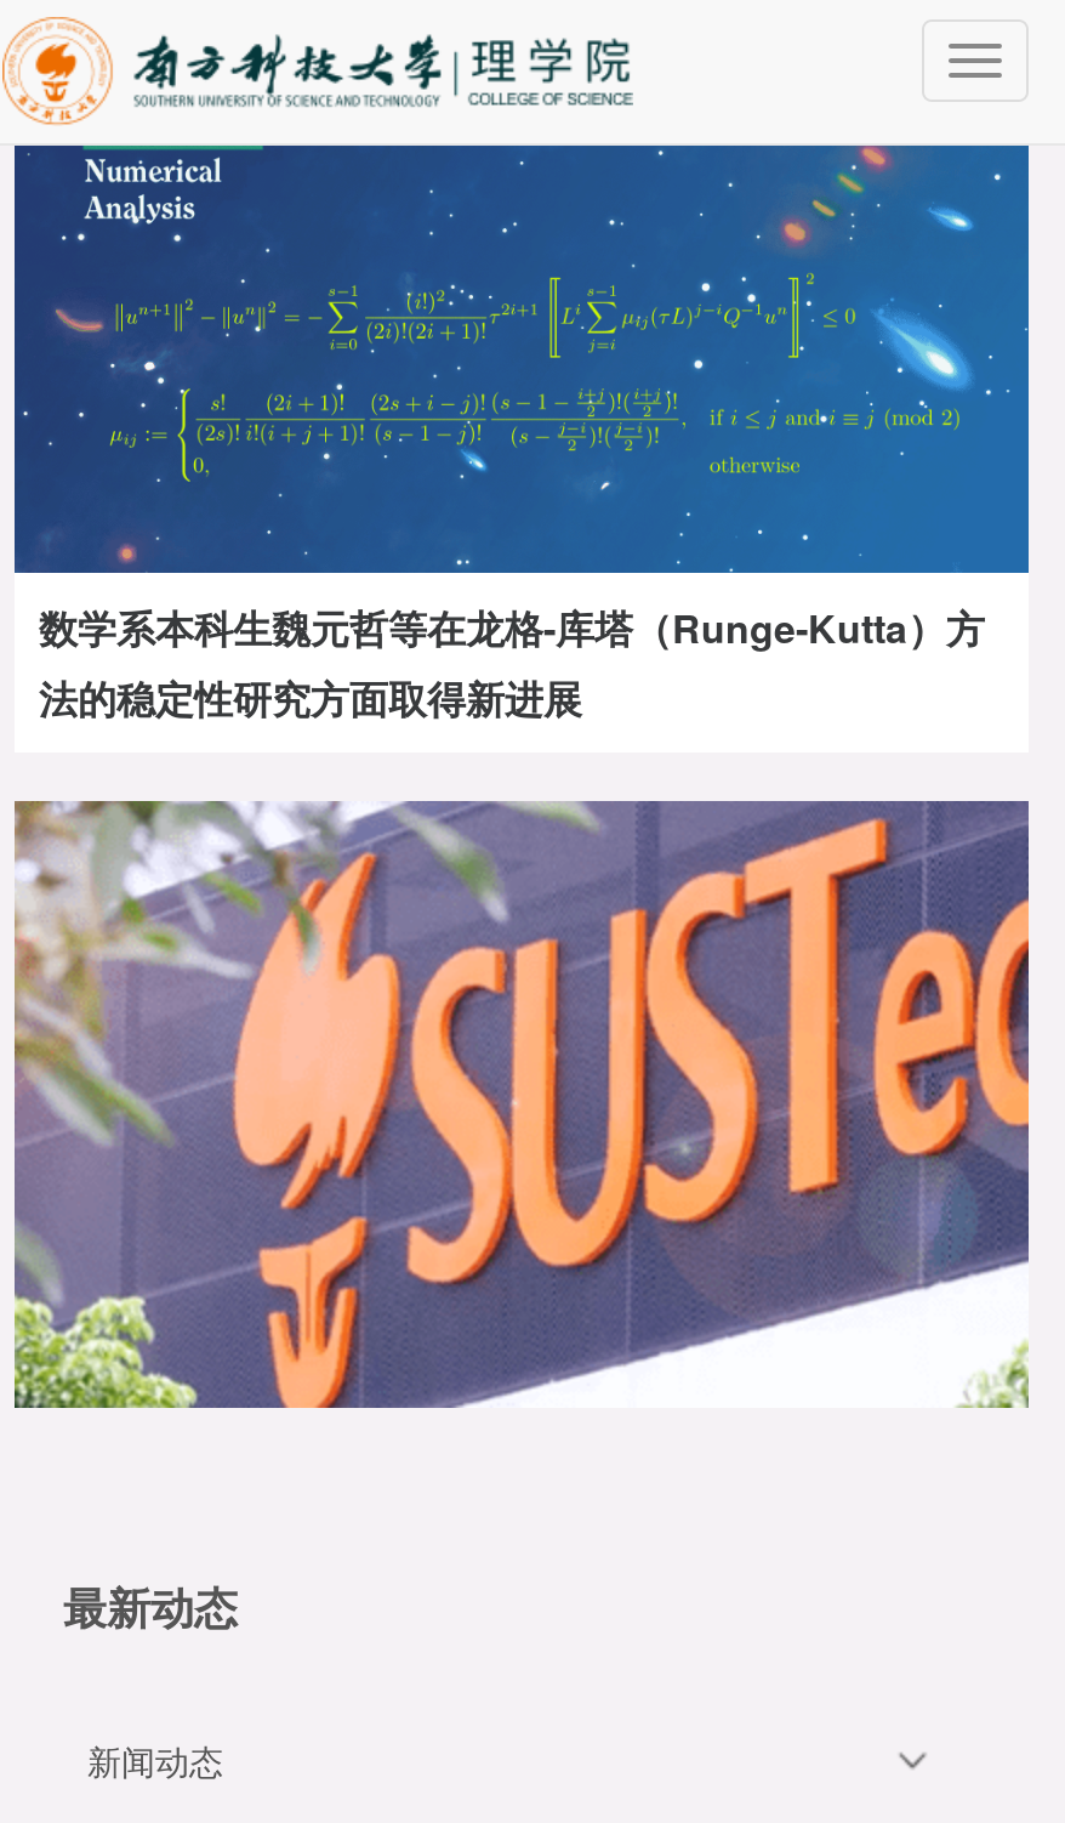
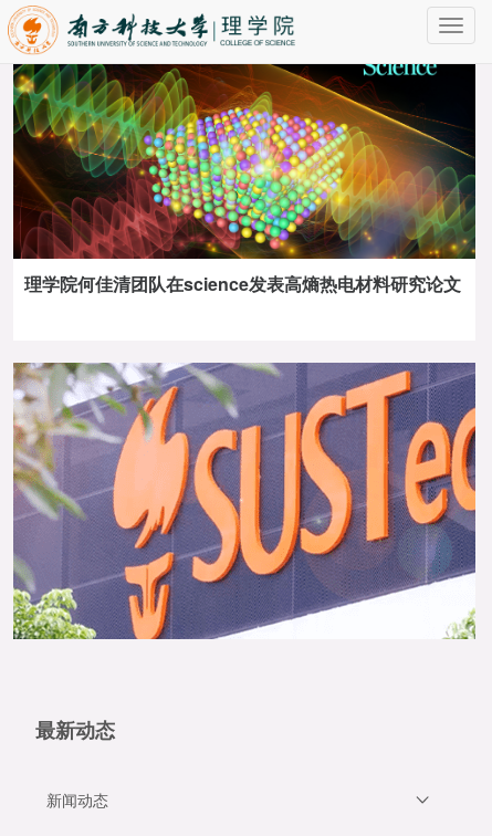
- [image]
- 数学系本科生魏元哲等在龙格-库塔（Runge-Kutta）方
- 法的稳定性研究方面取得新进展
+ [image]
+ 理学院何佳清团队在science发表高熵热电材料研究论文
